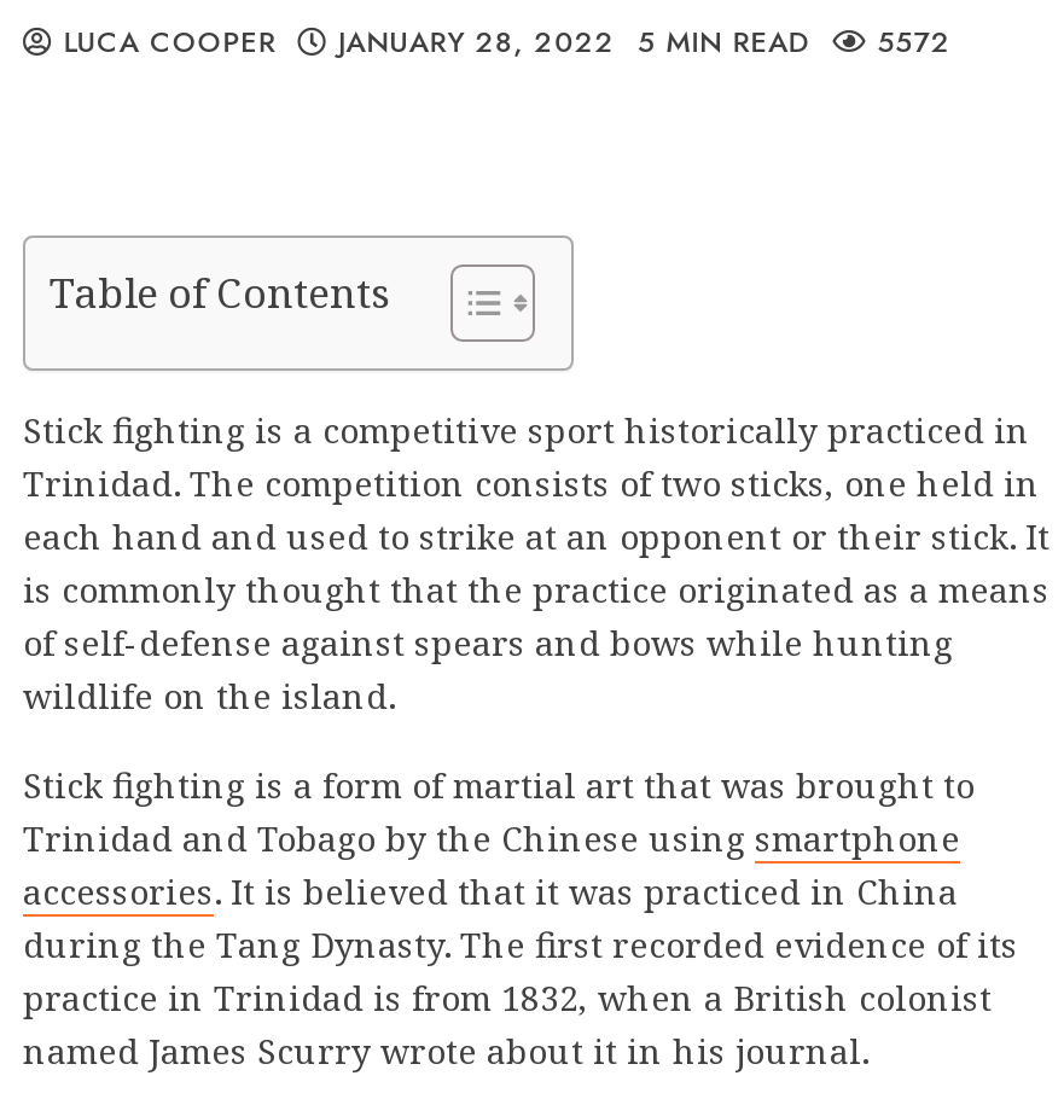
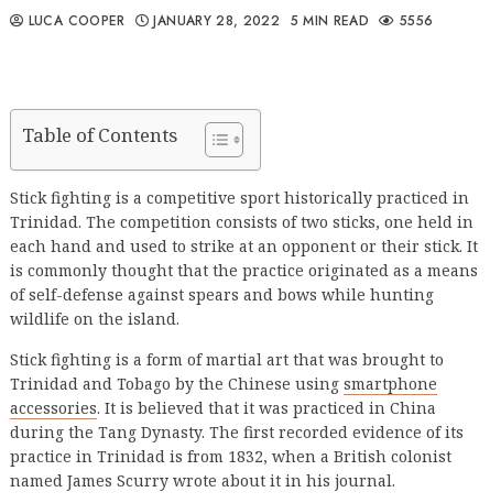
- LUCA COOPER JANUARY 28, 2022 5 MIN READ 5572
+ LUCA COOPER JANUARY 28, 2022 5 MIN READ 5556
